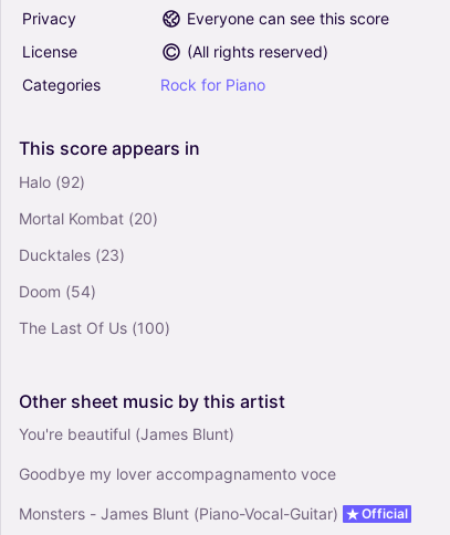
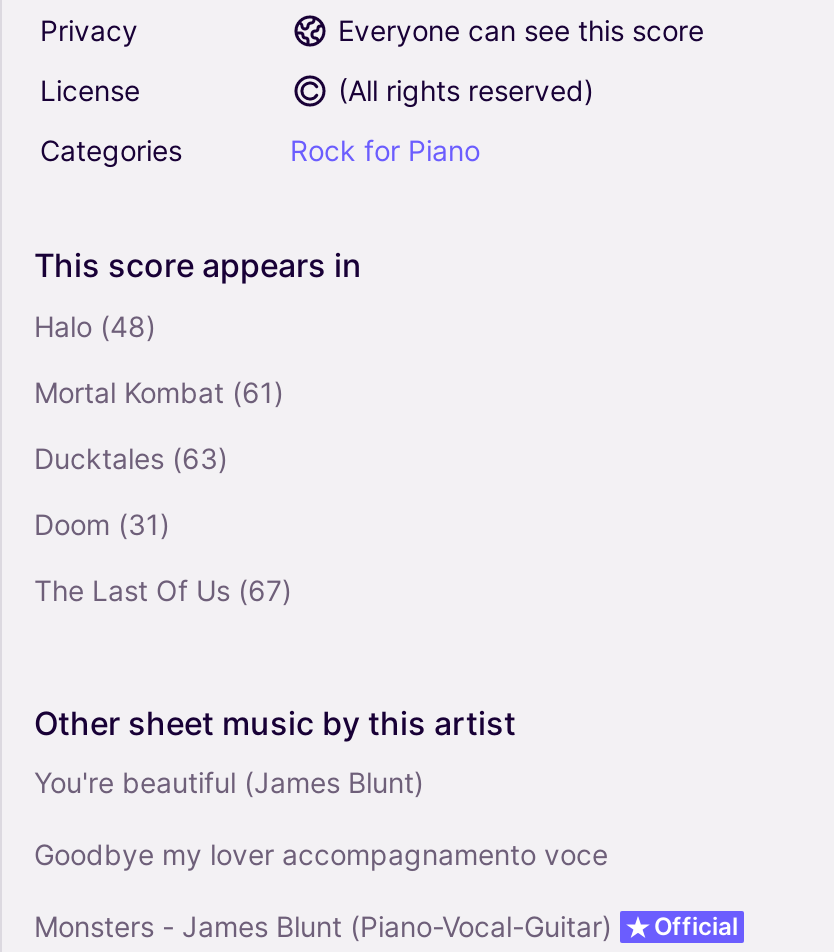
- Halo (92)
+ Halo (48)

- Mortal Kombat (20)
+ Mortal Kombat (61)

- Ducktales (23)
+ Ducktales (63)

- Doom (54)
+ Doom (31)

- The Last Of Us (100)
+ The Last Of Us (67)
